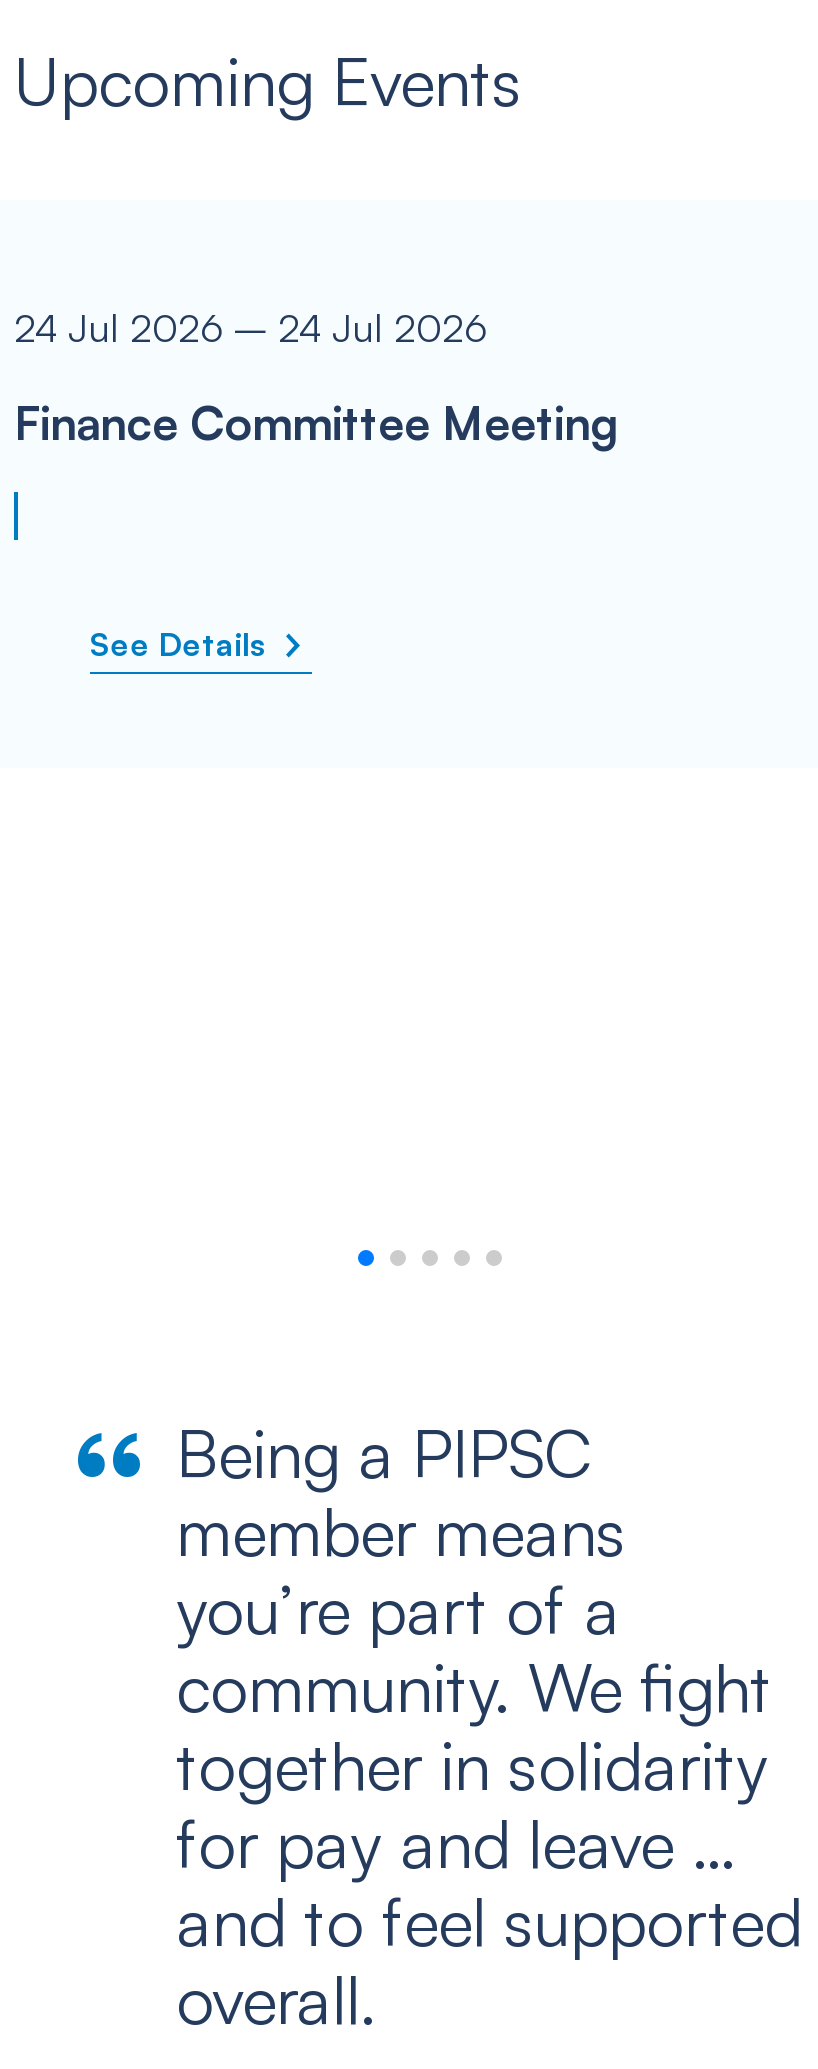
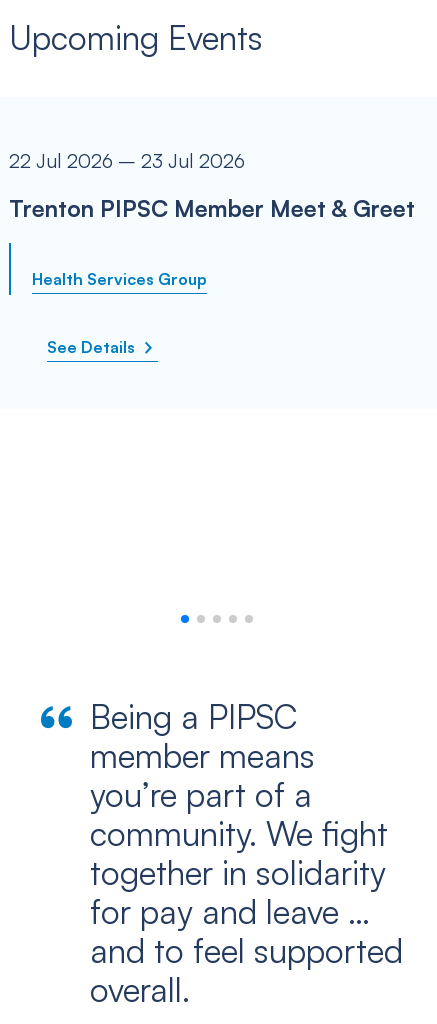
- 24 Jul 2026 – 24 Jul 2026
- Finance Committee Meeting
+ 22 Jul 2026 – 23 Jul 2026
+ Trenton PIPSC Member Meet & Greet
+ Health Services Group

moved down: See Details
